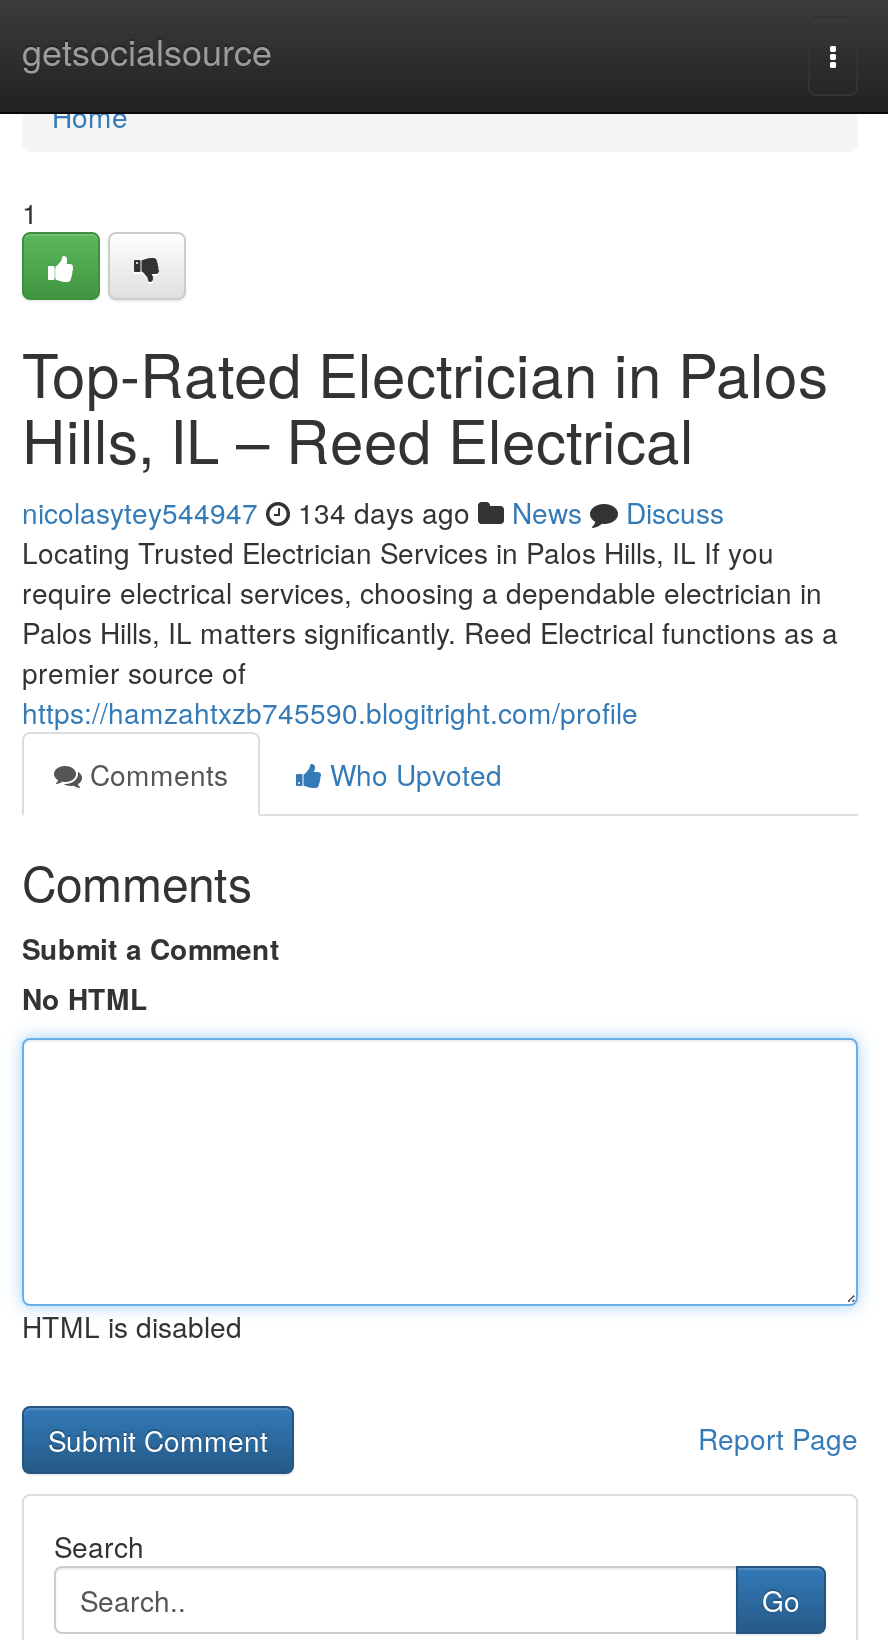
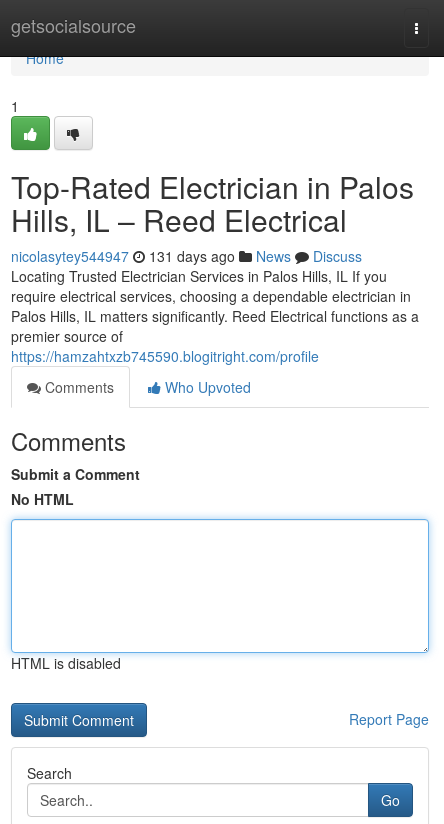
- nicolasytey544947 134 days ago News Discuss
+ nicolasytey544947 131 days ago News Discuss
